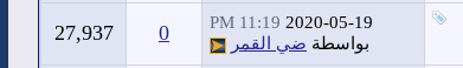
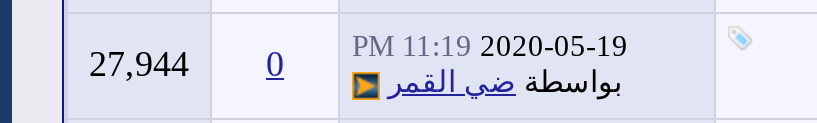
- 27,937 0
+ 27,944 0
